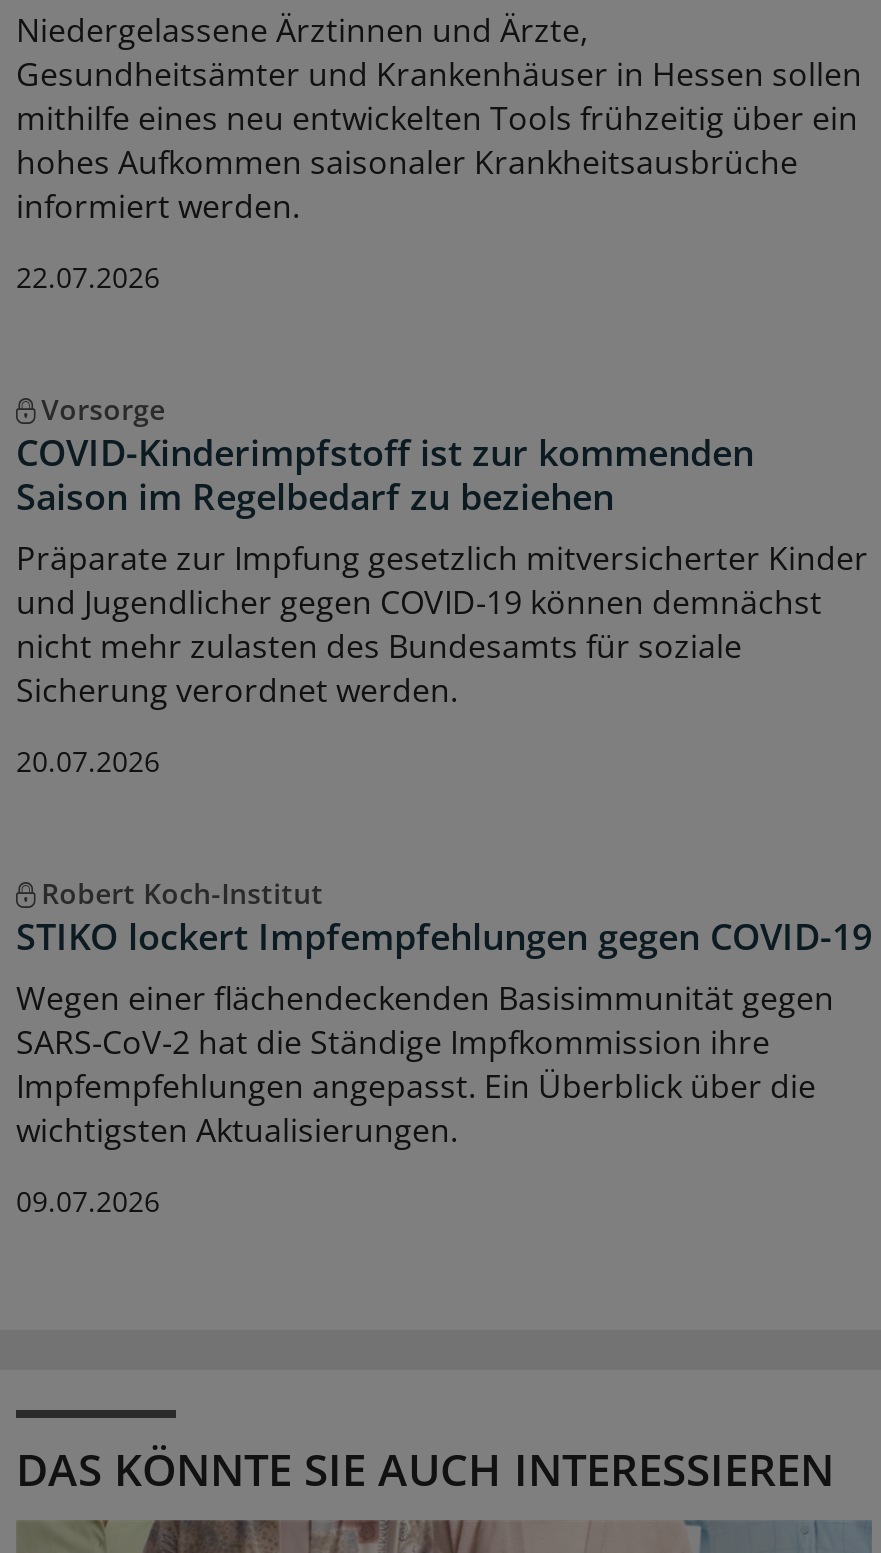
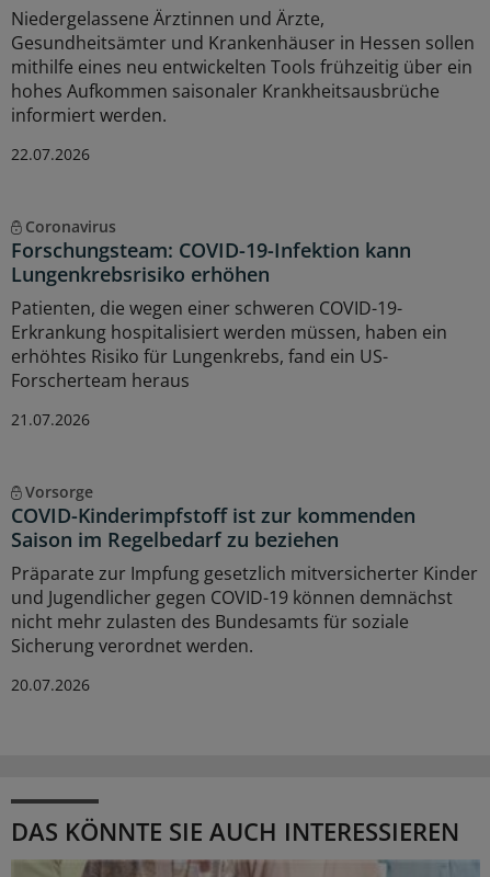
+ Coronavirus
+ Forschungsteam: COVID-19-Infektion kann
+ Lungenkrebsrisiko erhöhen
+ Patienten, die wegen einer schweren COVID-19-
+ Erkrankung hospitalisiert werden müssen, haben ein
+ erhöhtes Risiko für Lungenkrebs, fand ein US-
+ Forscherteam heraus
+ 21.07.2026

moved down: Vorsorge | COVID-Kinderimpfstoff ist zur kommenden | Saison im Regelbedarf zu beziehen | Präparate zur Impfung gesetzlich mitversicherter Kinder | und Jugendlicher gegen COVID-19 können demnächst | nicht mehr zulasten des Bundesamts für soziale | Sicherung verordnet werden. | 20.07.2026

- Robert Koch-Institut
- STIKO lockert Impfempfehlungen gegen COVID-19
- Wegen einer flächendeckenden Basisimmunität gegen
- SARS-CoV-2 hat die Ständige Impfkommission ihre
- Impfempfehlungen angepasst. Ein Überblick über die
- wichtigsten Aktualisierungen.
- 09.07.2026
